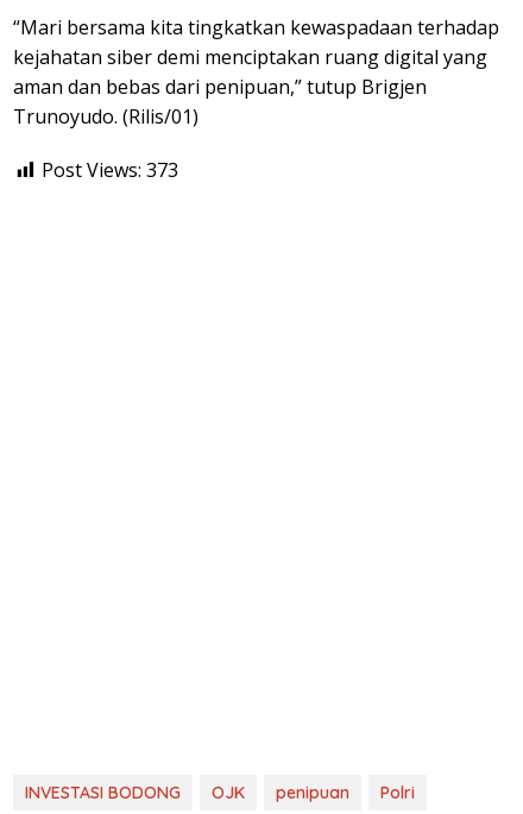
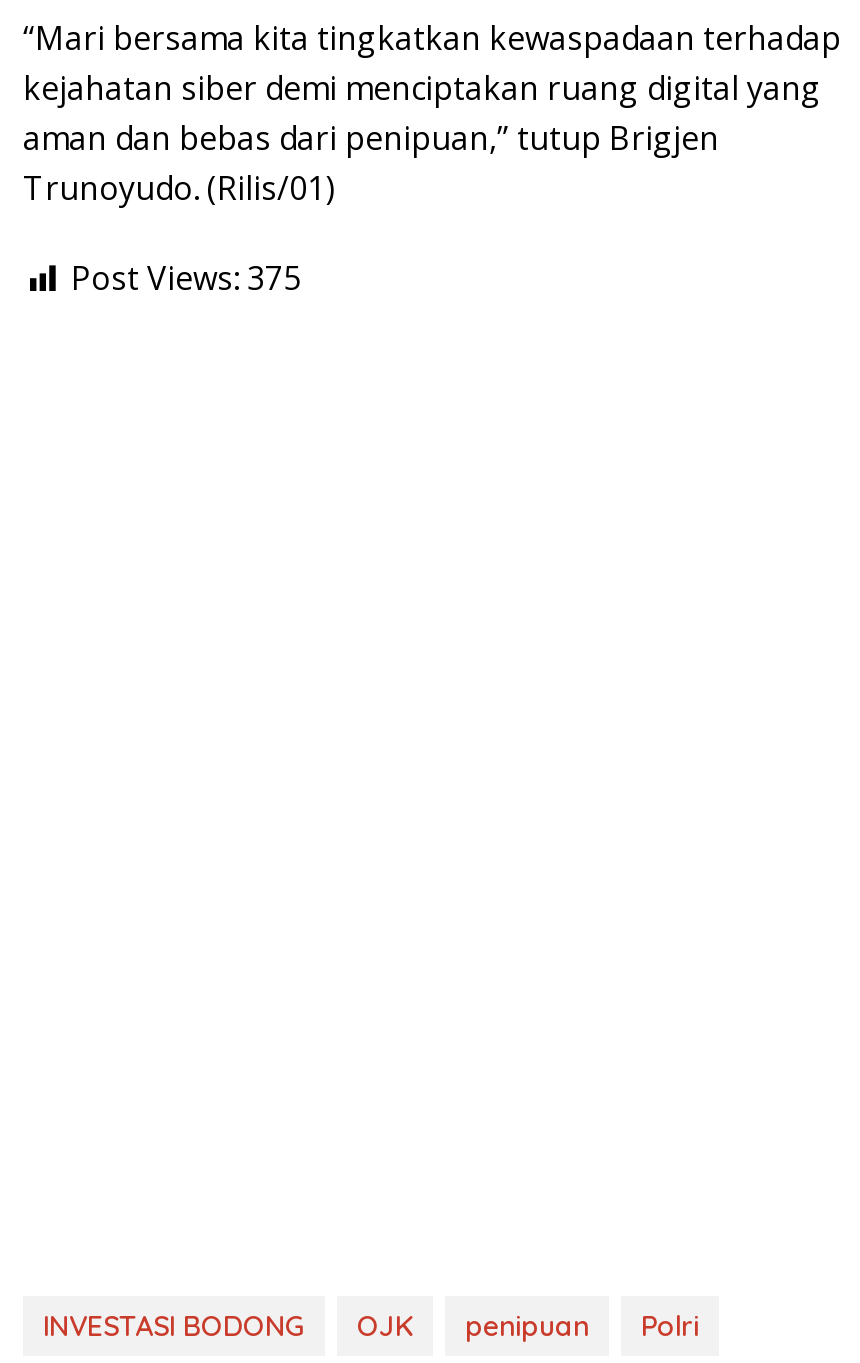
- Post Views: 373
+ Post Views: 375
